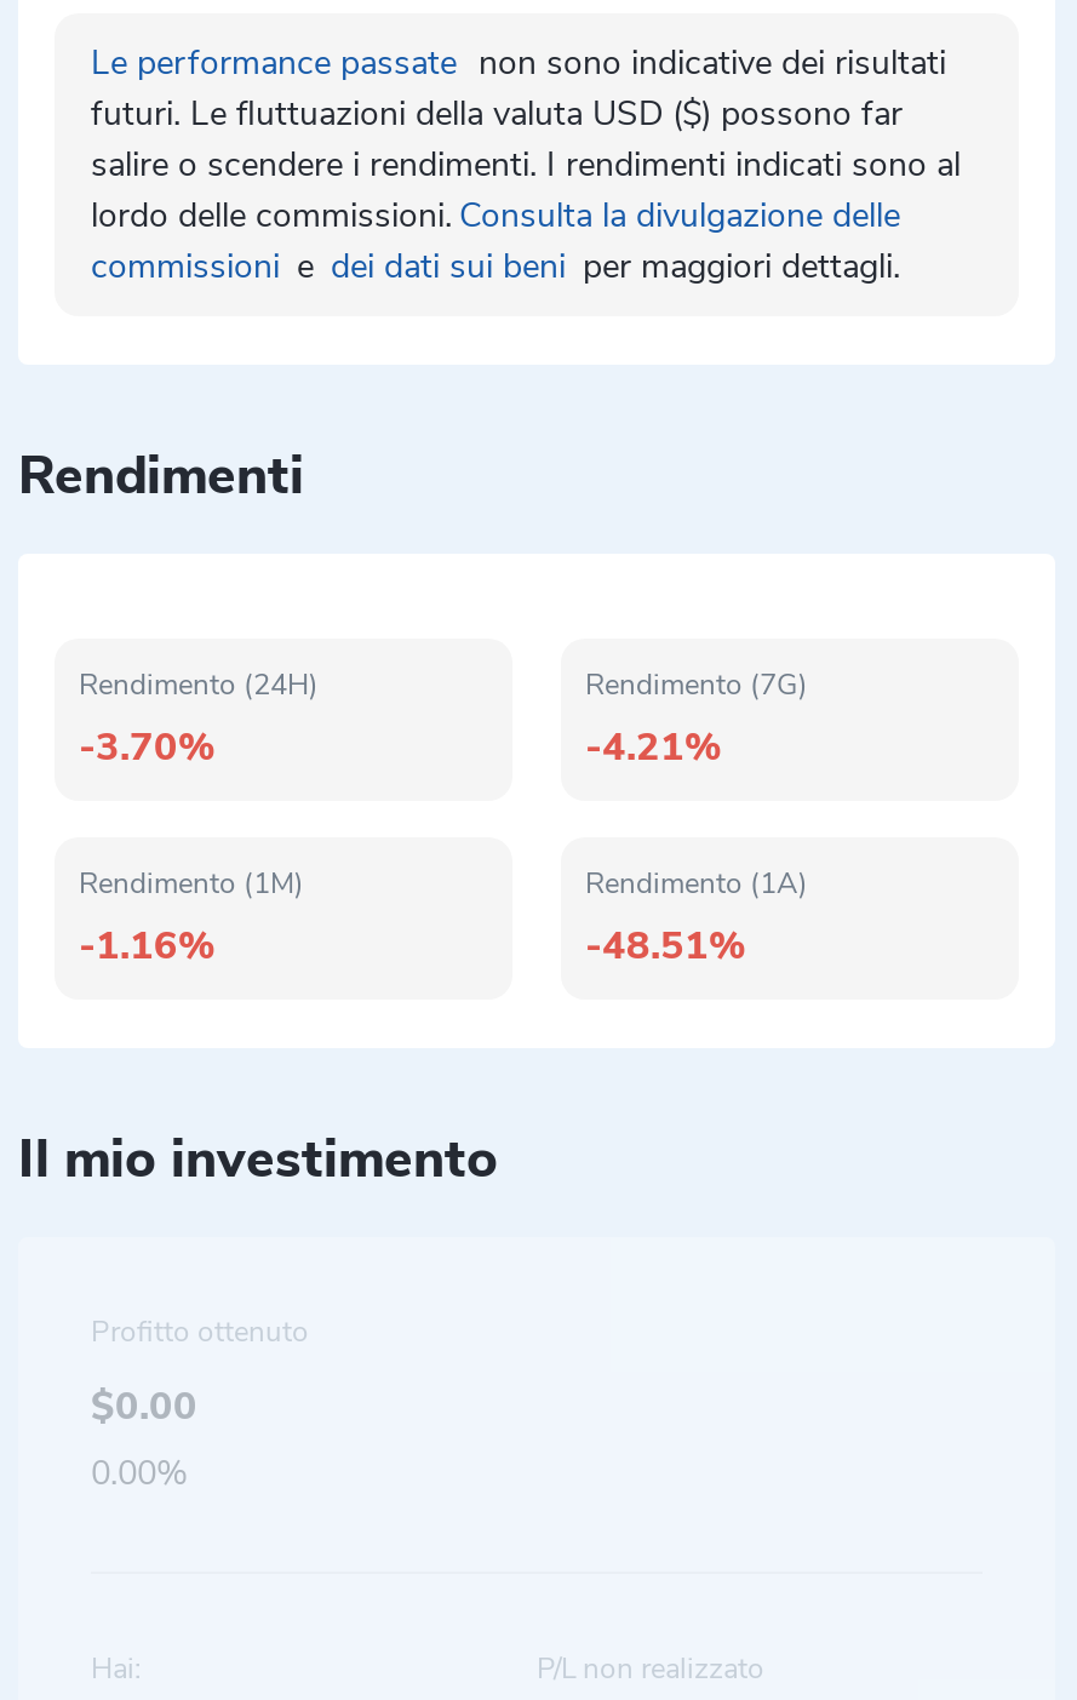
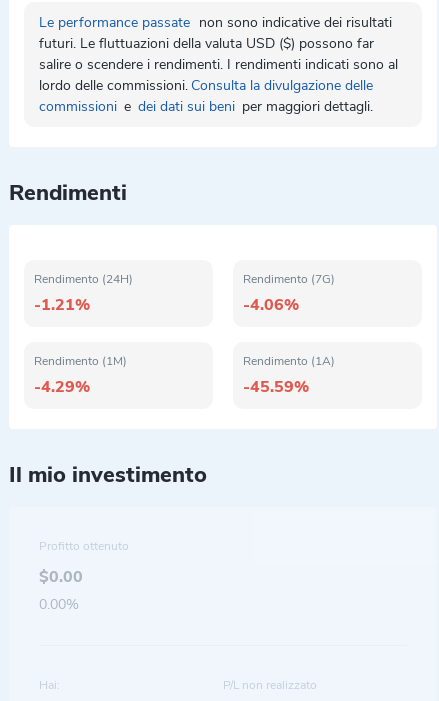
- -3.70%
+ -1.21%

- -4.21%
+ -4.06%

- -1.16%
+ -4.29%

- -48.51%
+ -45.59%
